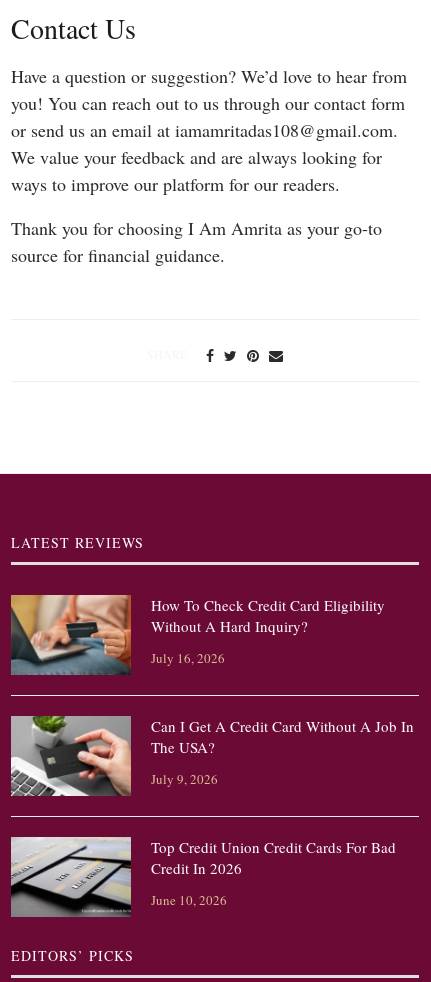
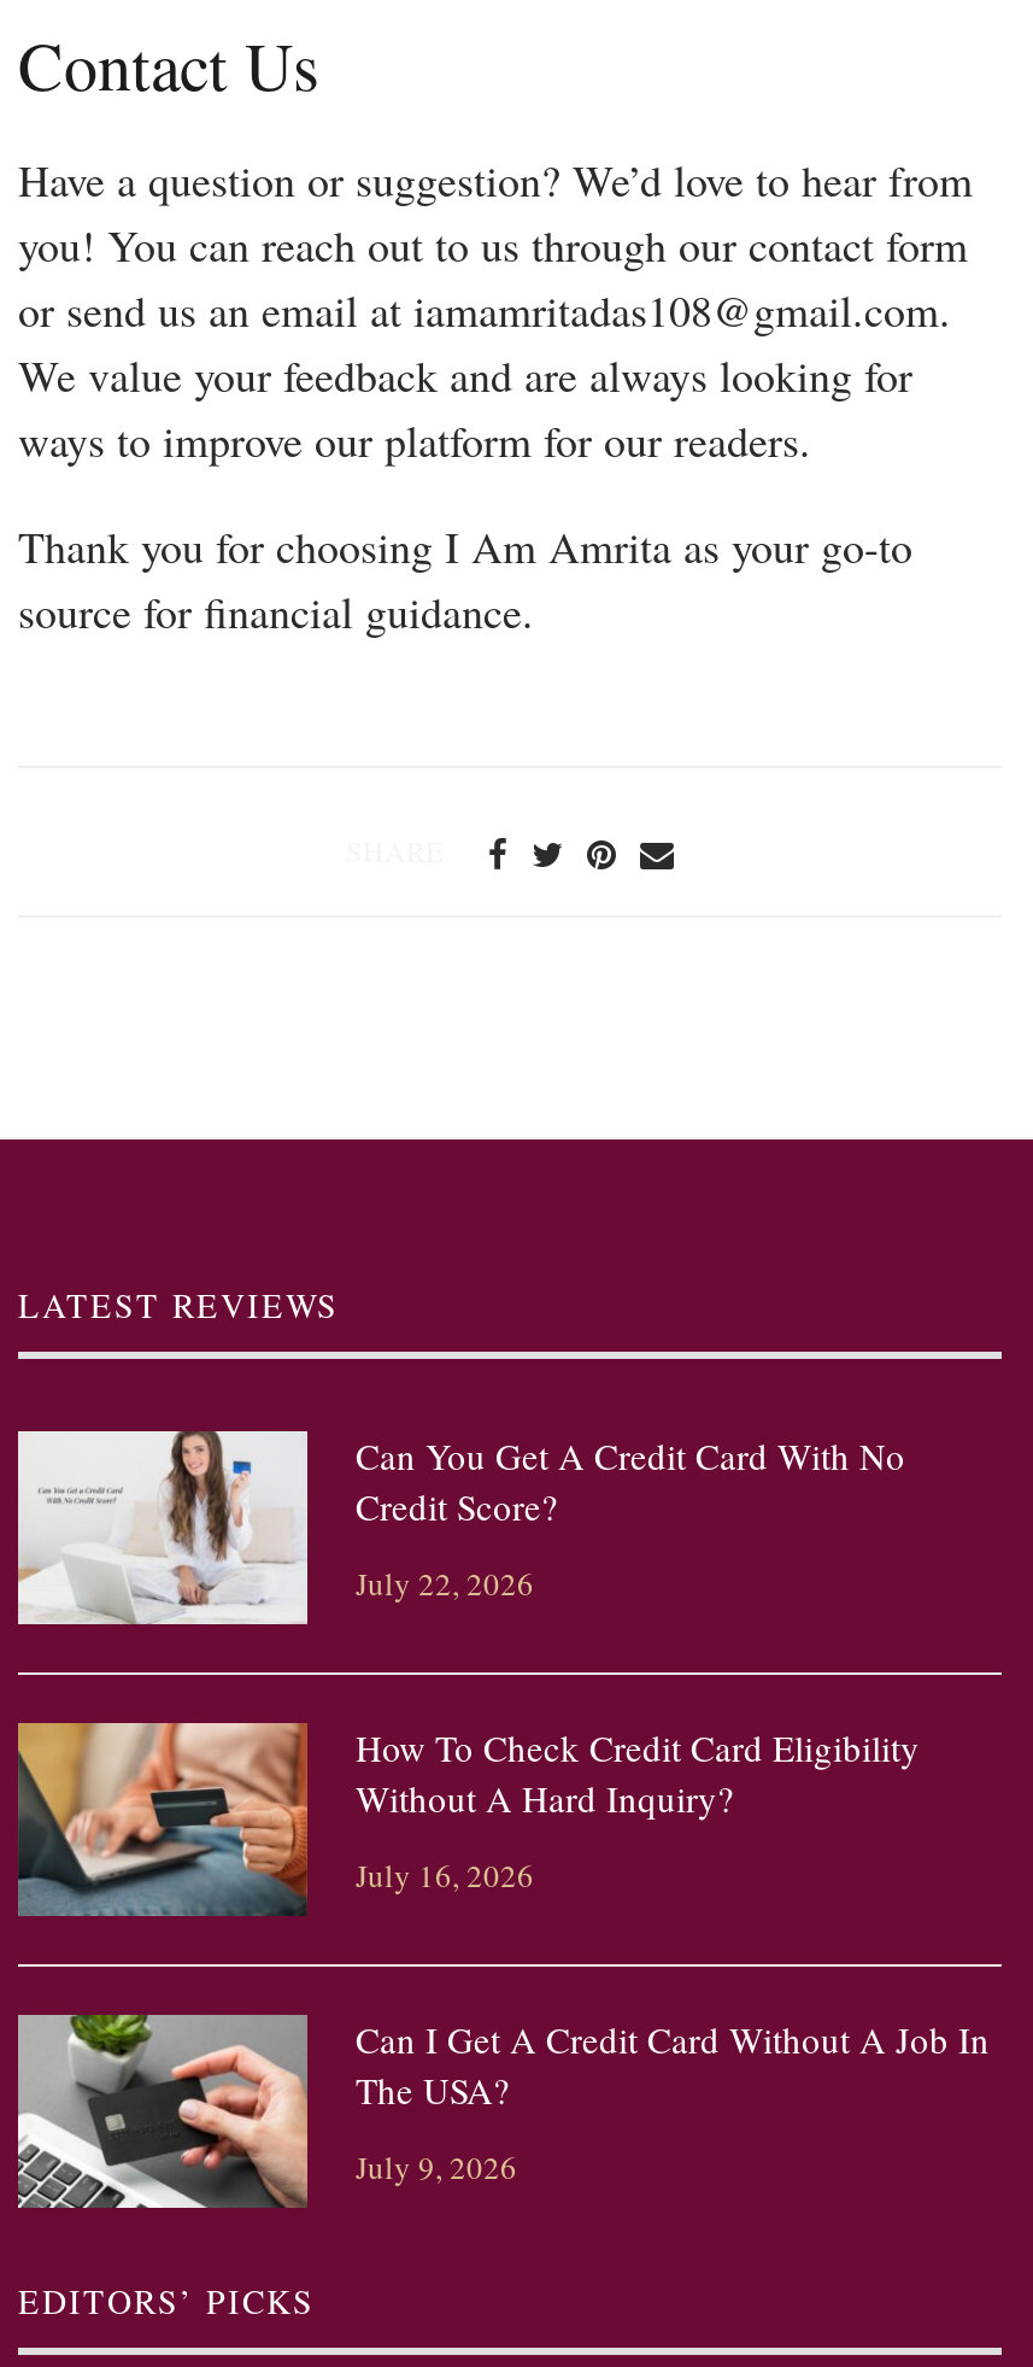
+ [image]
+ Can You Get A Credit Card With No
+ Credit Score?
+ July 22, 2026

moved down: [image] | How To Check Credit Card Eligibility | Without A Hard Inquiry? | July 16, 2026 | Can I Get A Credit Card Without A Job In | The USA? | July 9, 2026

- [image]
- Top Credit Union Credit Cards For Bad
- Credit In 2026
- June 10, 2026
